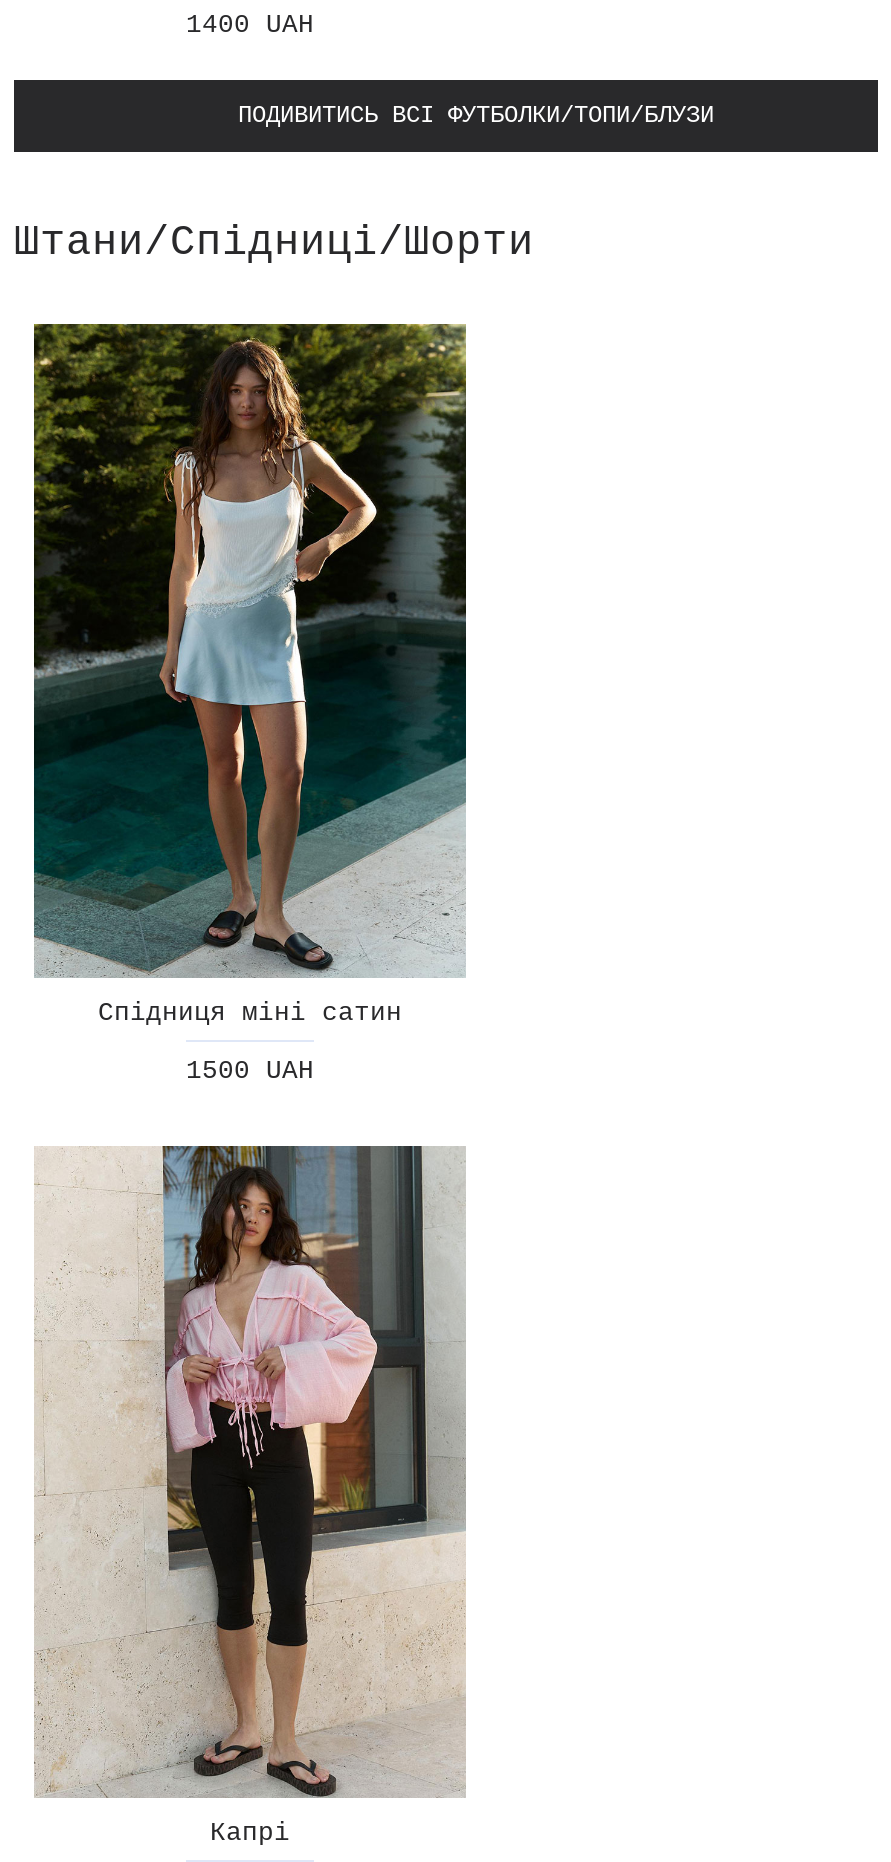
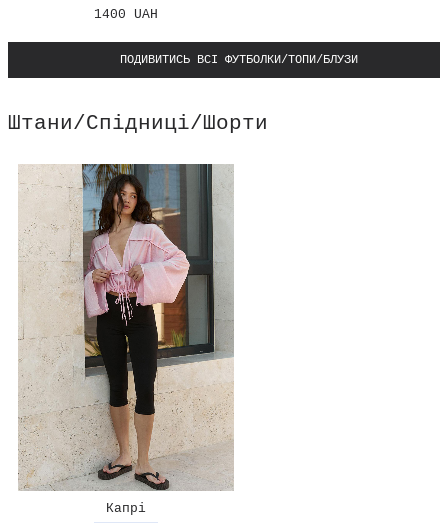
- [image]
- Спідниця міні сатин
- 1500 UAH
